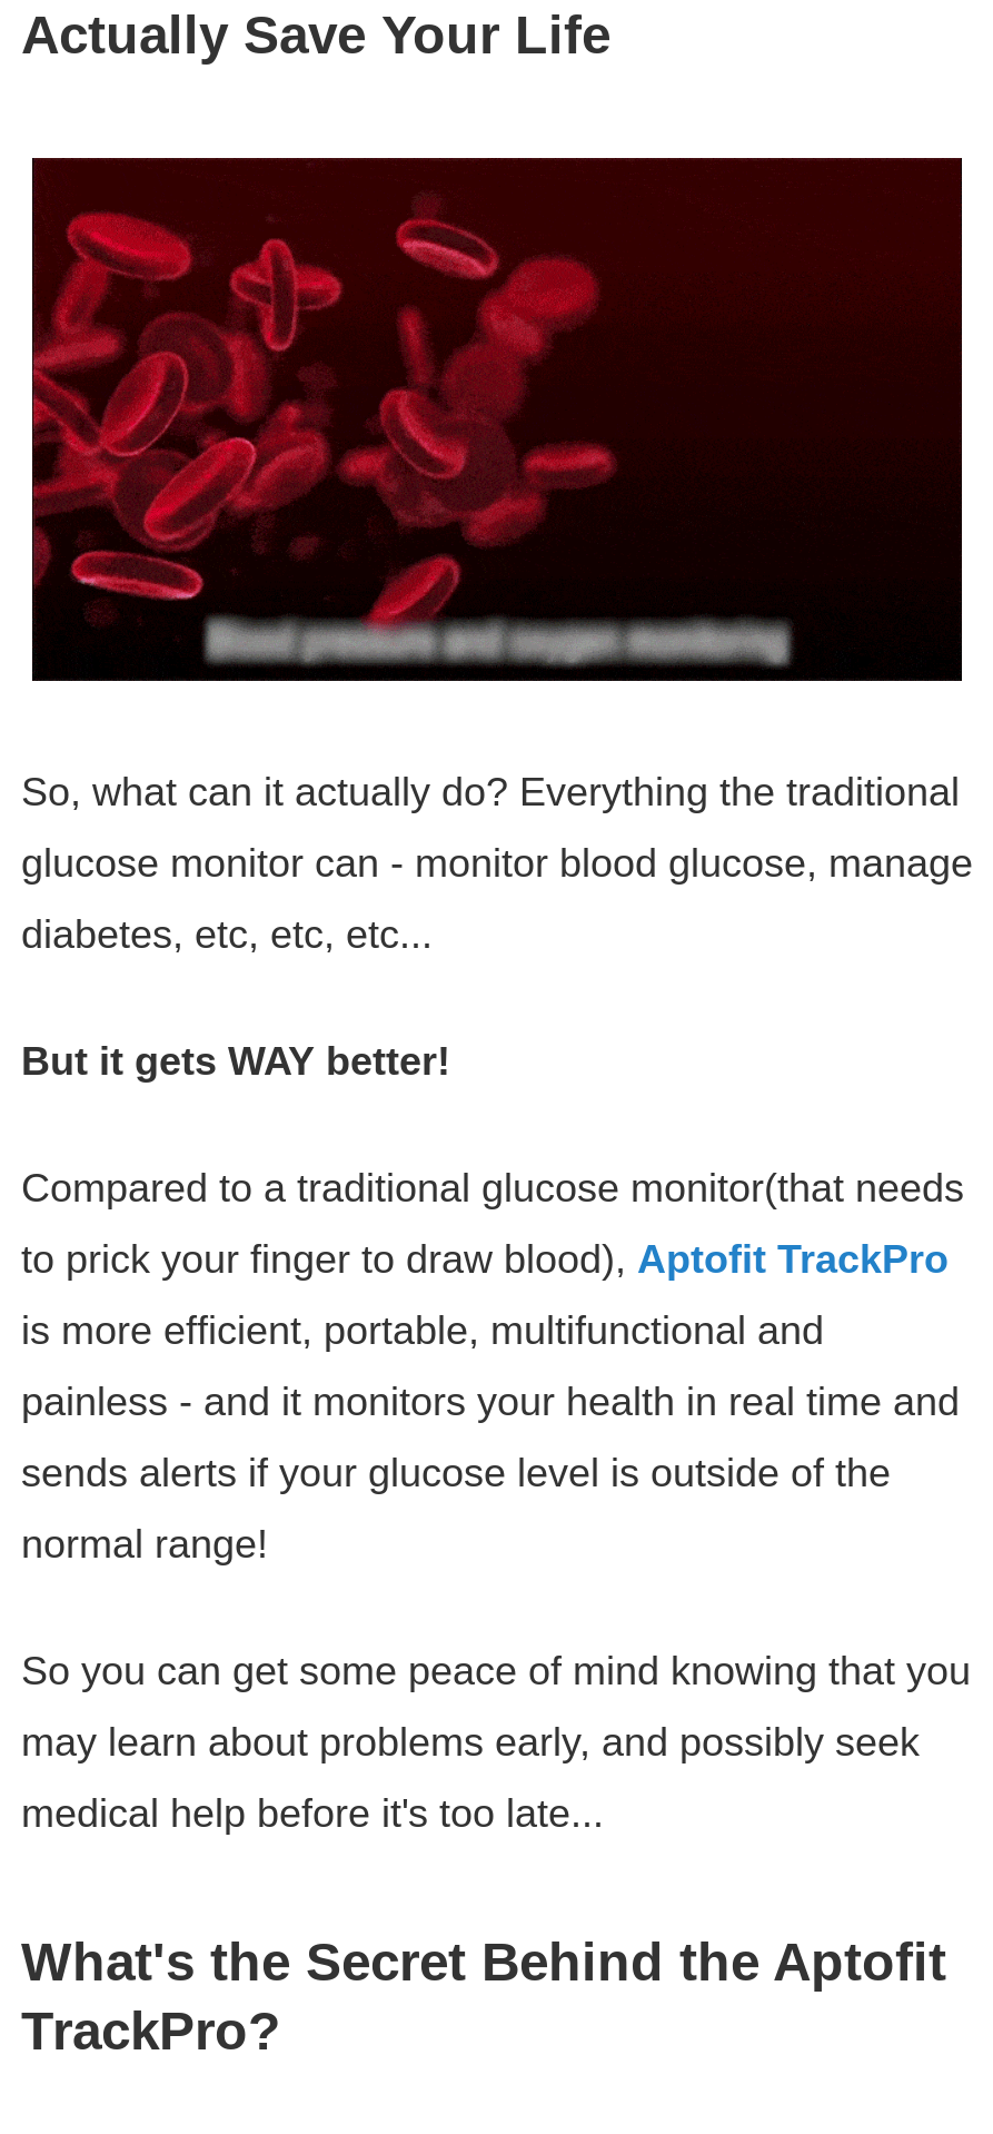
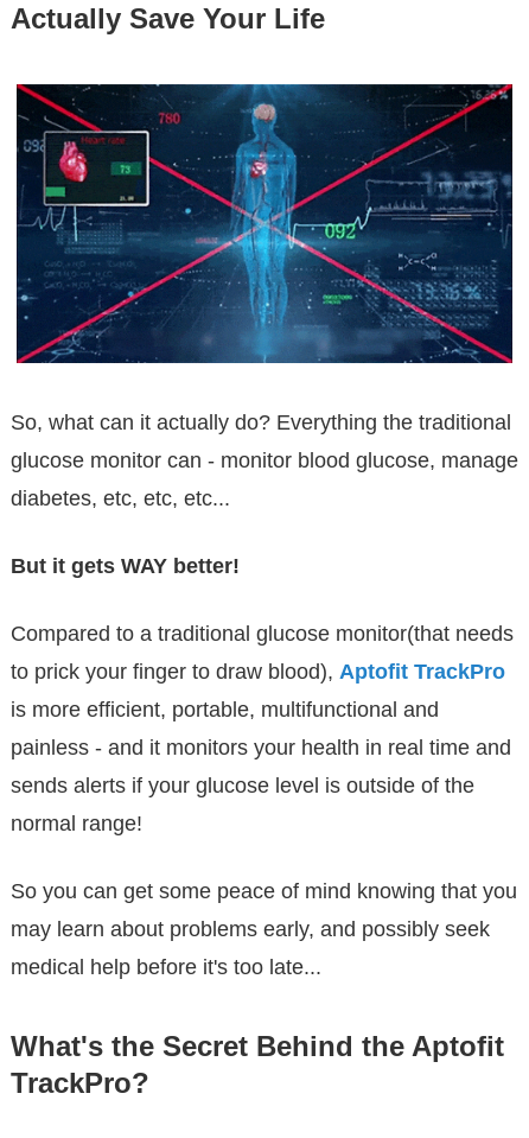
- [image]
+ [image]
